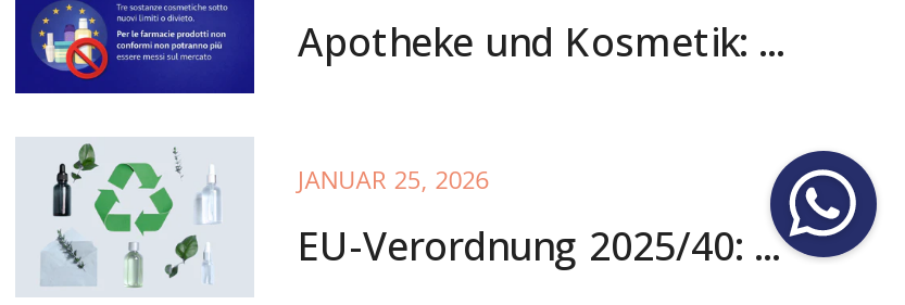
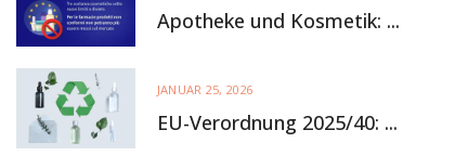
- [image]
